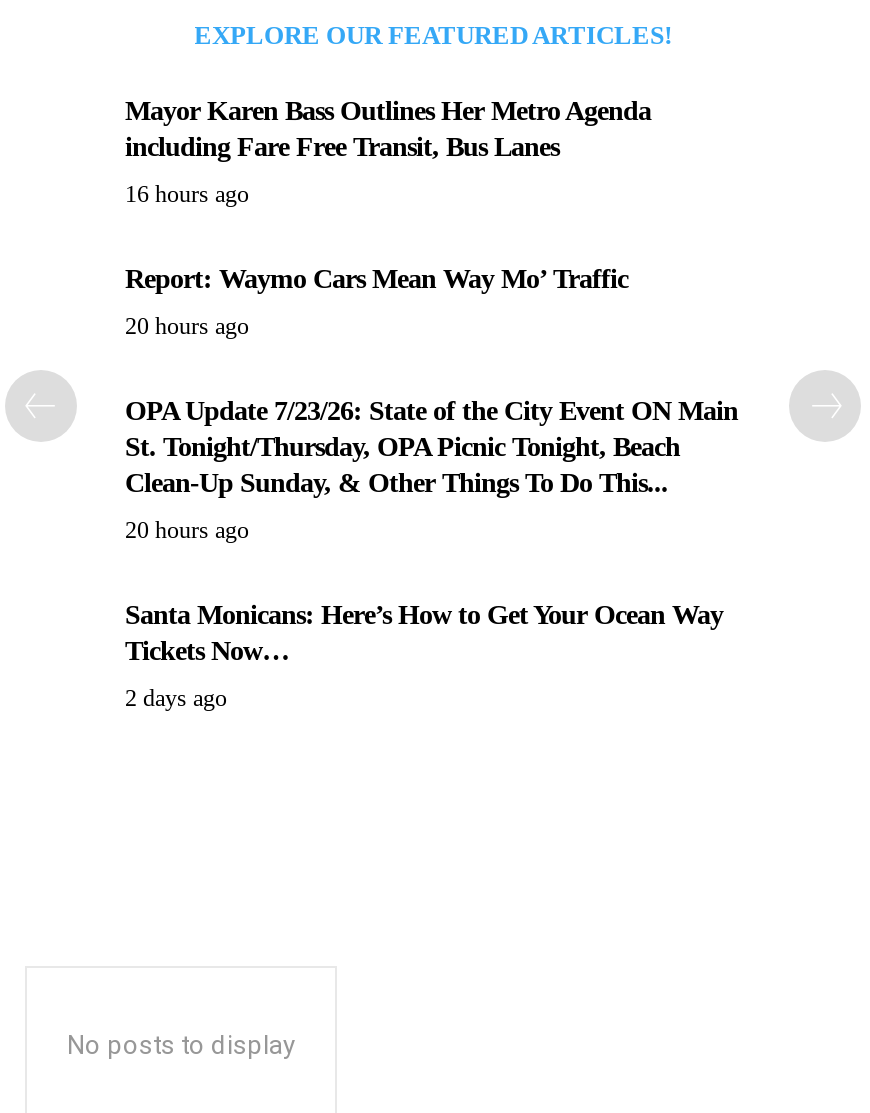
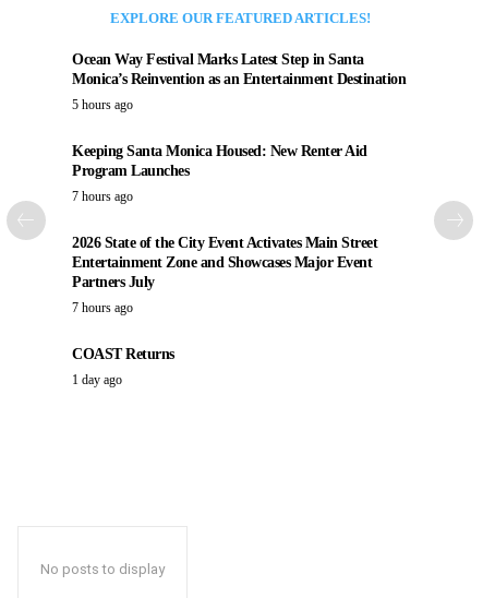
- Mayor Karen Bass Outlines Her Metro Agenda
- including Fare Free Transit, Bus Lanes
+ Ocean Way Festival Marks Latest Step in Santa
+ Monica’s Reinvention as an Entertainment Destination

- 16 hours ago
+ 5 hours ago

- Report: Waymo Cars Mean Way Mo’ Traffic
+ Keeping Santa Monica Housed: New Renter Aid
+ Program Launches

- 20 hours ago
+ 7 hours ago

- OPA Update 7/23/26: State of the City Event ON Main
- St. Tonight/Thursday, OPA Picnic Tonight, Beach
- Clean-Up Sunday, & Other Things To Do This...
+ 2026 State of the City Event Activates Main Street
+ Entertainment Zone and Showcases Major Event
+ Partners July

- 20 hours ago
+ 7 hours ago

- Santa Monicans: Here’s How to Get Your Ocean Way
- Tickets Now…
+ COAST Returns

- 2 days ago
+ 1 day ago
